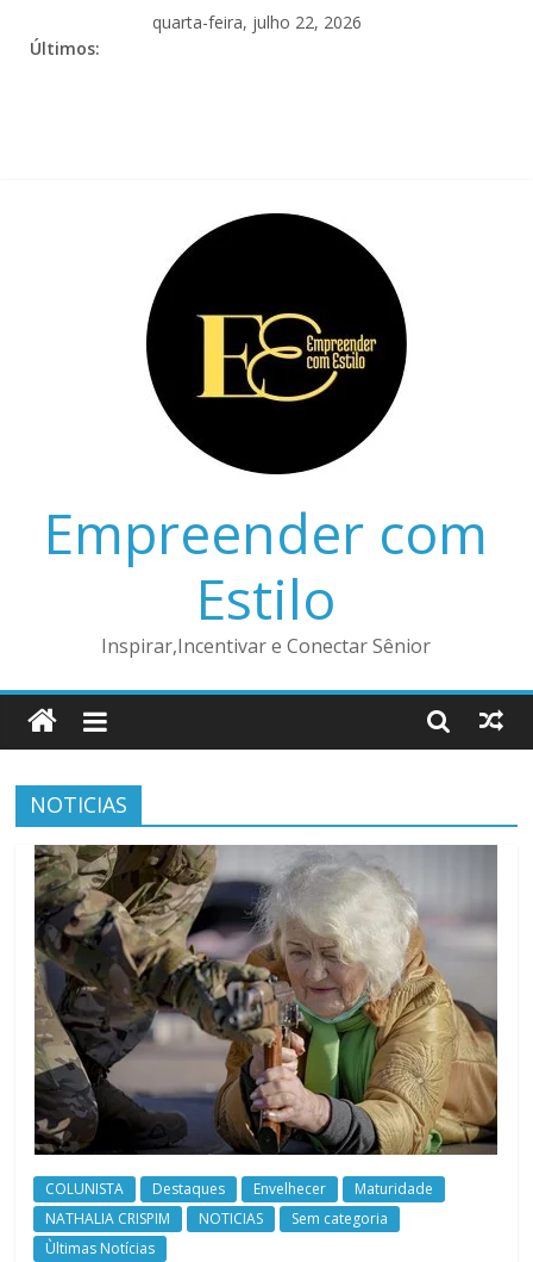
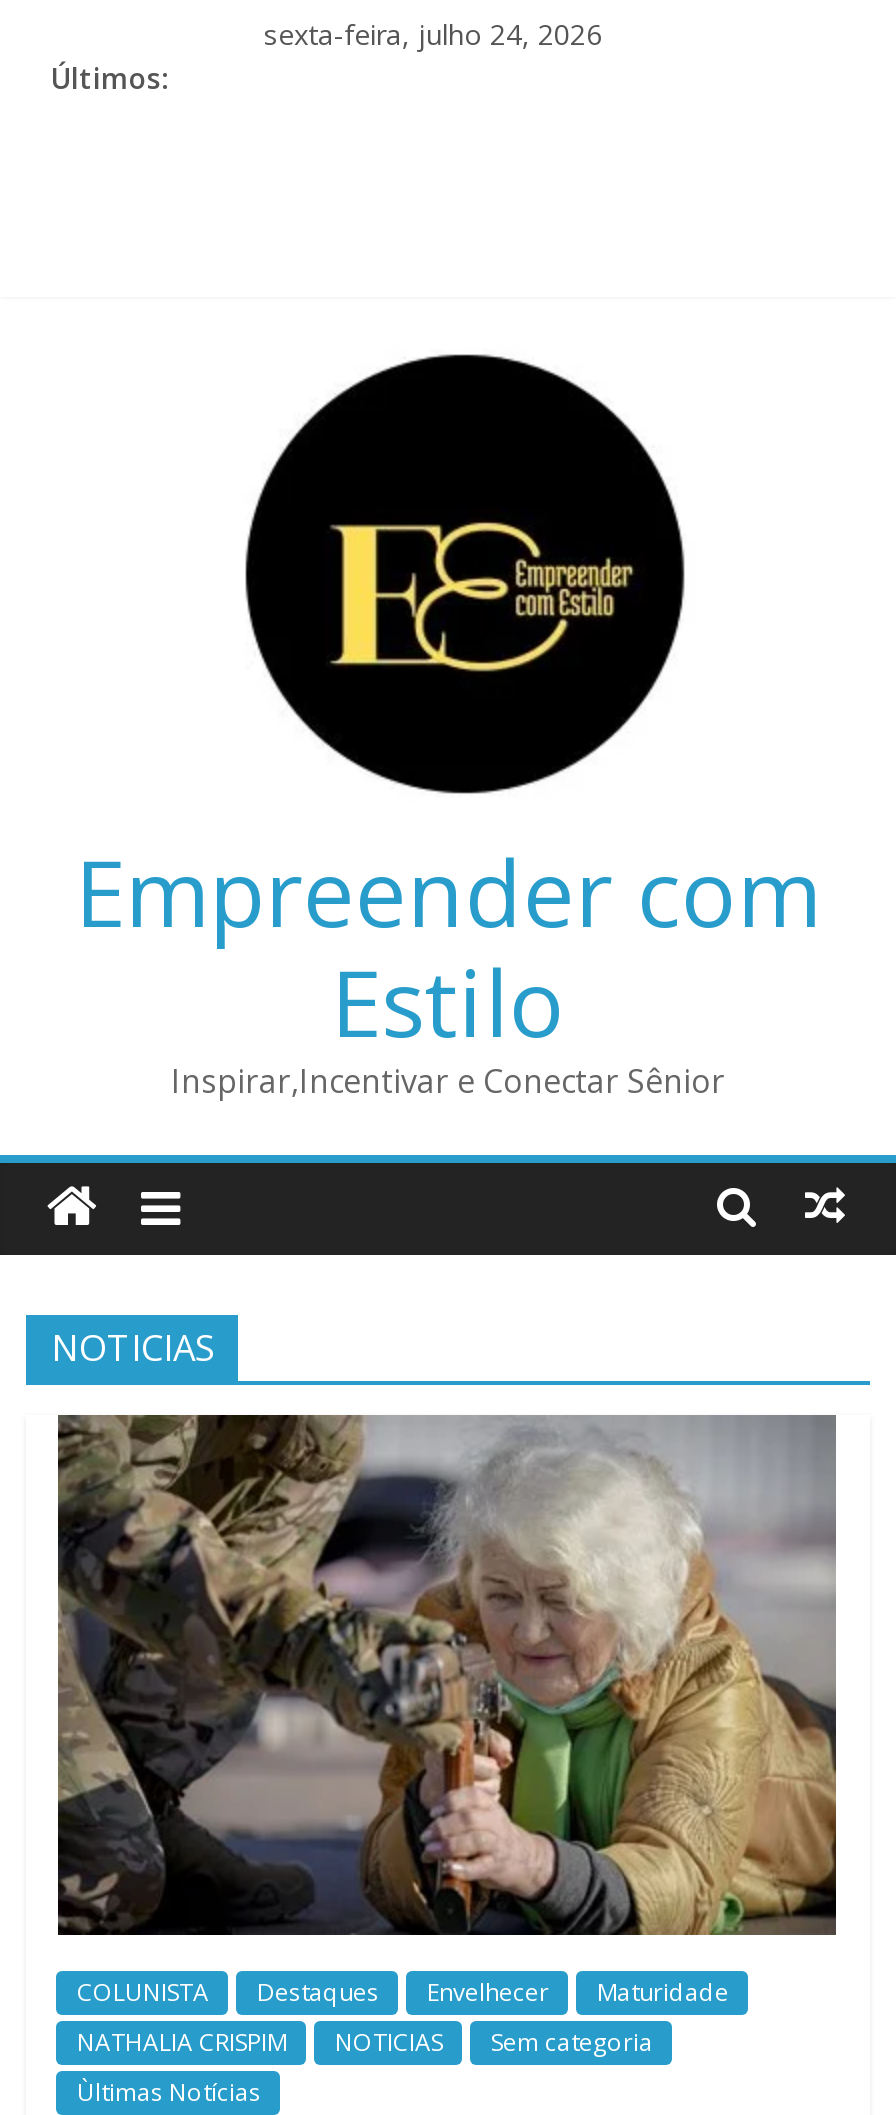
- quarta-feira, julho 22, 2026
+ sexta-feira, julho 24, 2026
